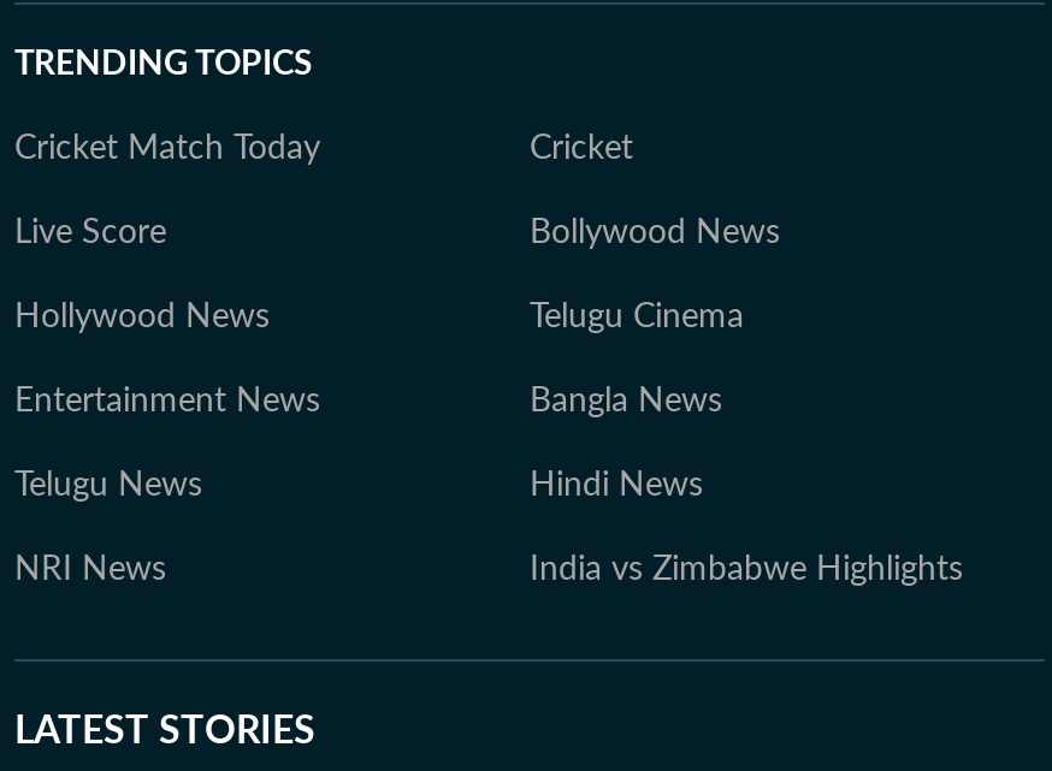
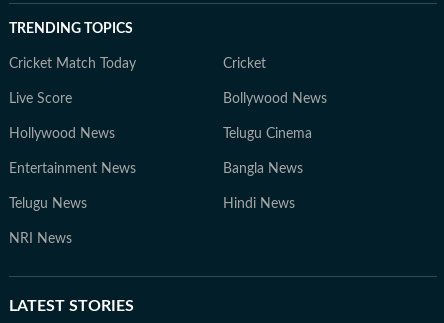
- India vs Zimbabwe Highlights
